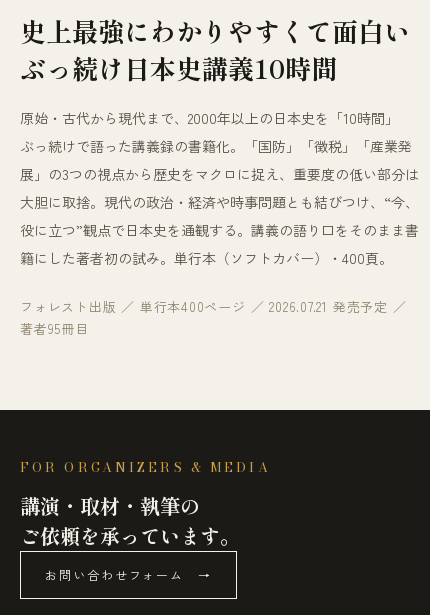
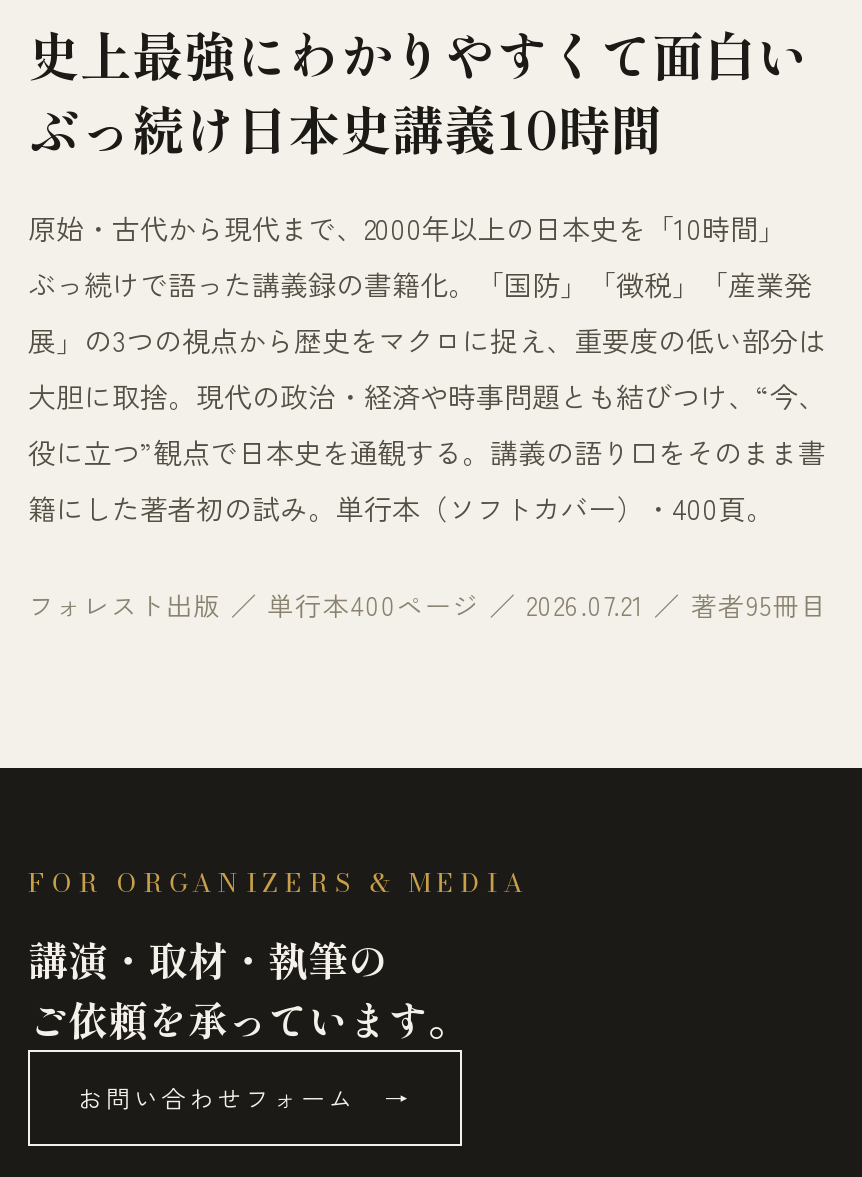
- フォレスト出版 ／ 単行本400ページ ／ 2026.07.21 発売予定 ／
- 著者95冊目
+ フォレスト出版 ／ 単行本400ページ ／ 2026.07.21 ／ 著者95冊目
